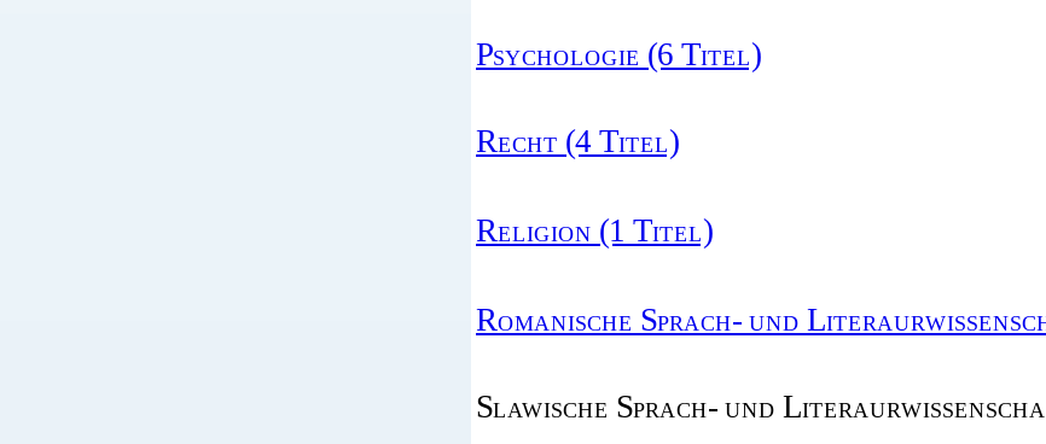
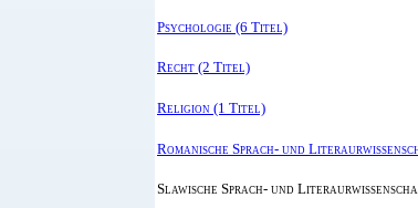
- Recht (4 Titel)
+ Recht (2 Titel)
